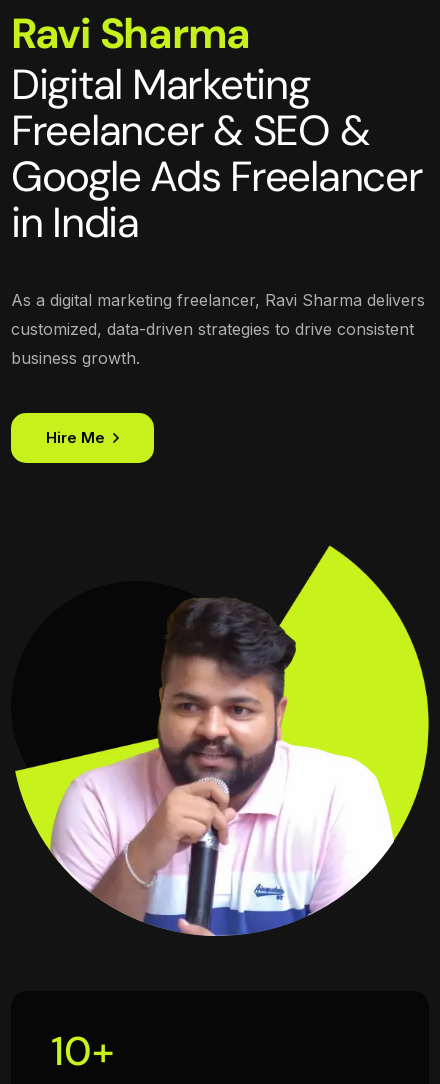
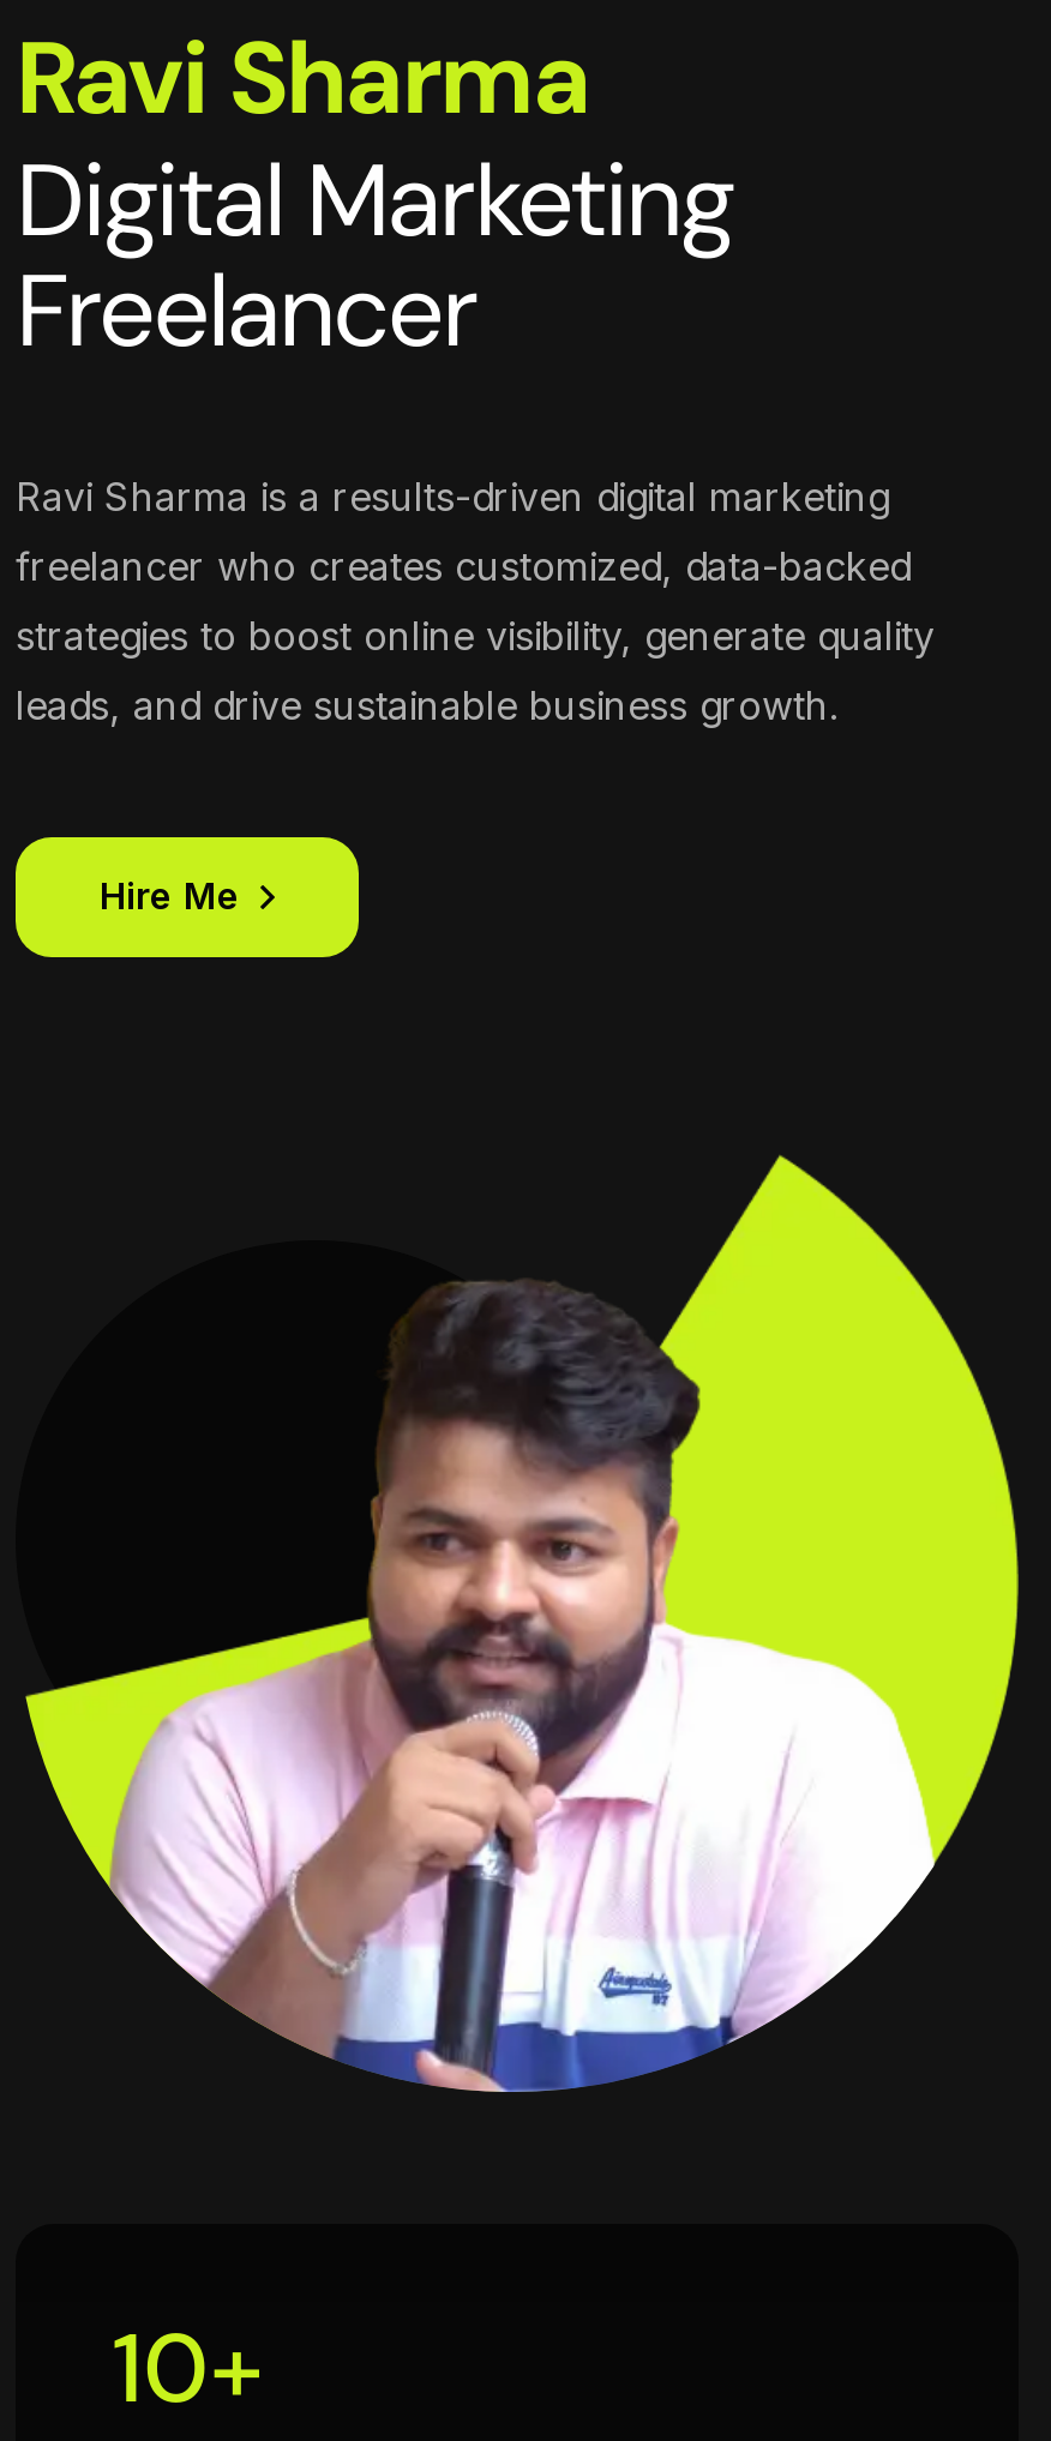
- Freelancer & SEO &
- Google Ads Freelancer
- in India
+ Freelancer

- As a digital marketing freelancer, Ravi Sharma delivers
- customized, data-driven strategies to drive consistent
- business growth.
+ Ravi Sharma is a results-driven digital marketing
+ freelancer who creates customized, data-backed
+ strategies to boost online visibility, generate quality
+ leads, and drive sustainable business growth.
